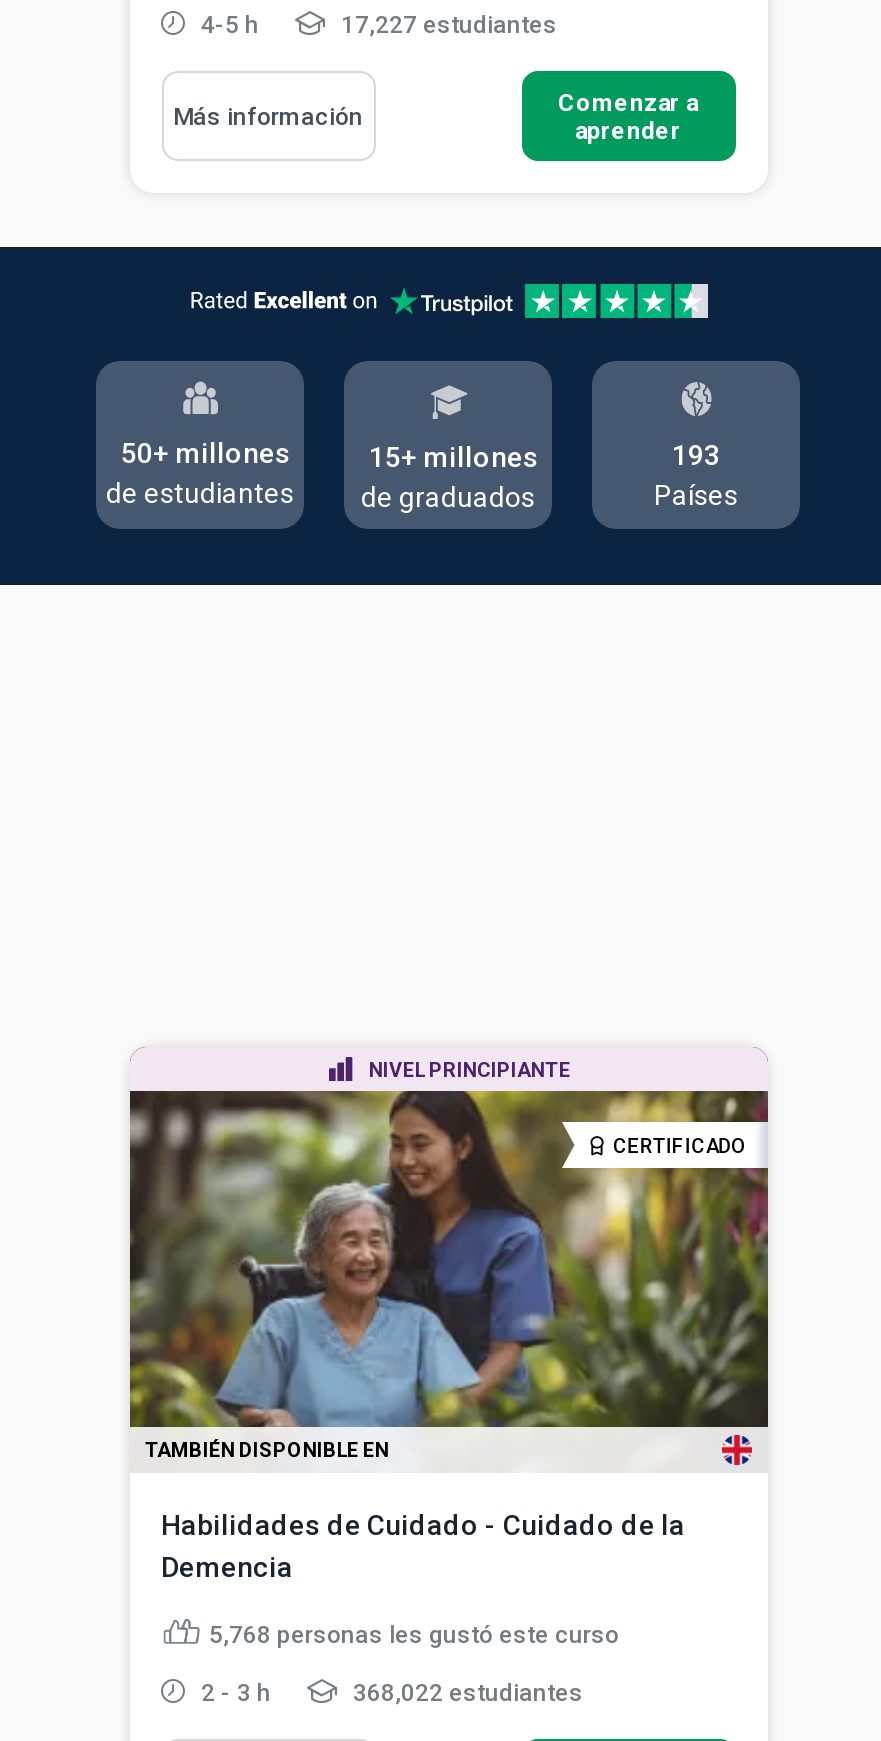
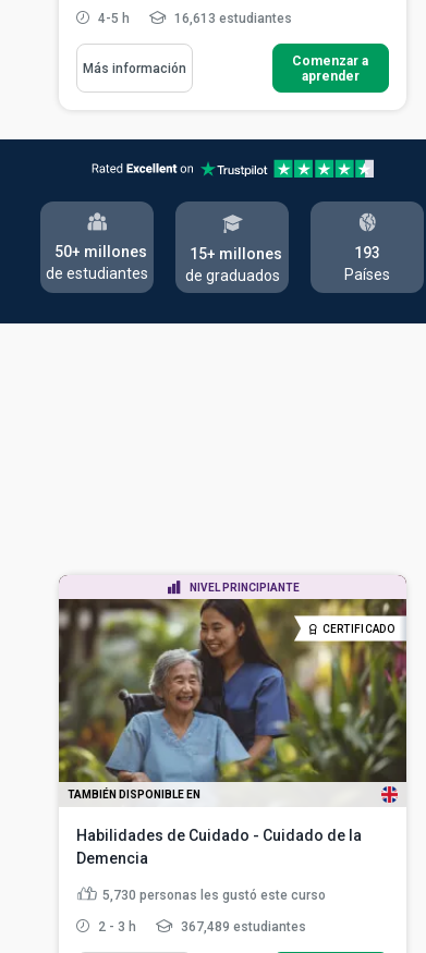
- 17,227 estudiantes
+ 16,613 estudiantes

- 5,768 personas les gustó este curso
+ 5,730 personas les gustó este curso

- 368,022 estudiantes
+ 367,489 estudiantes
